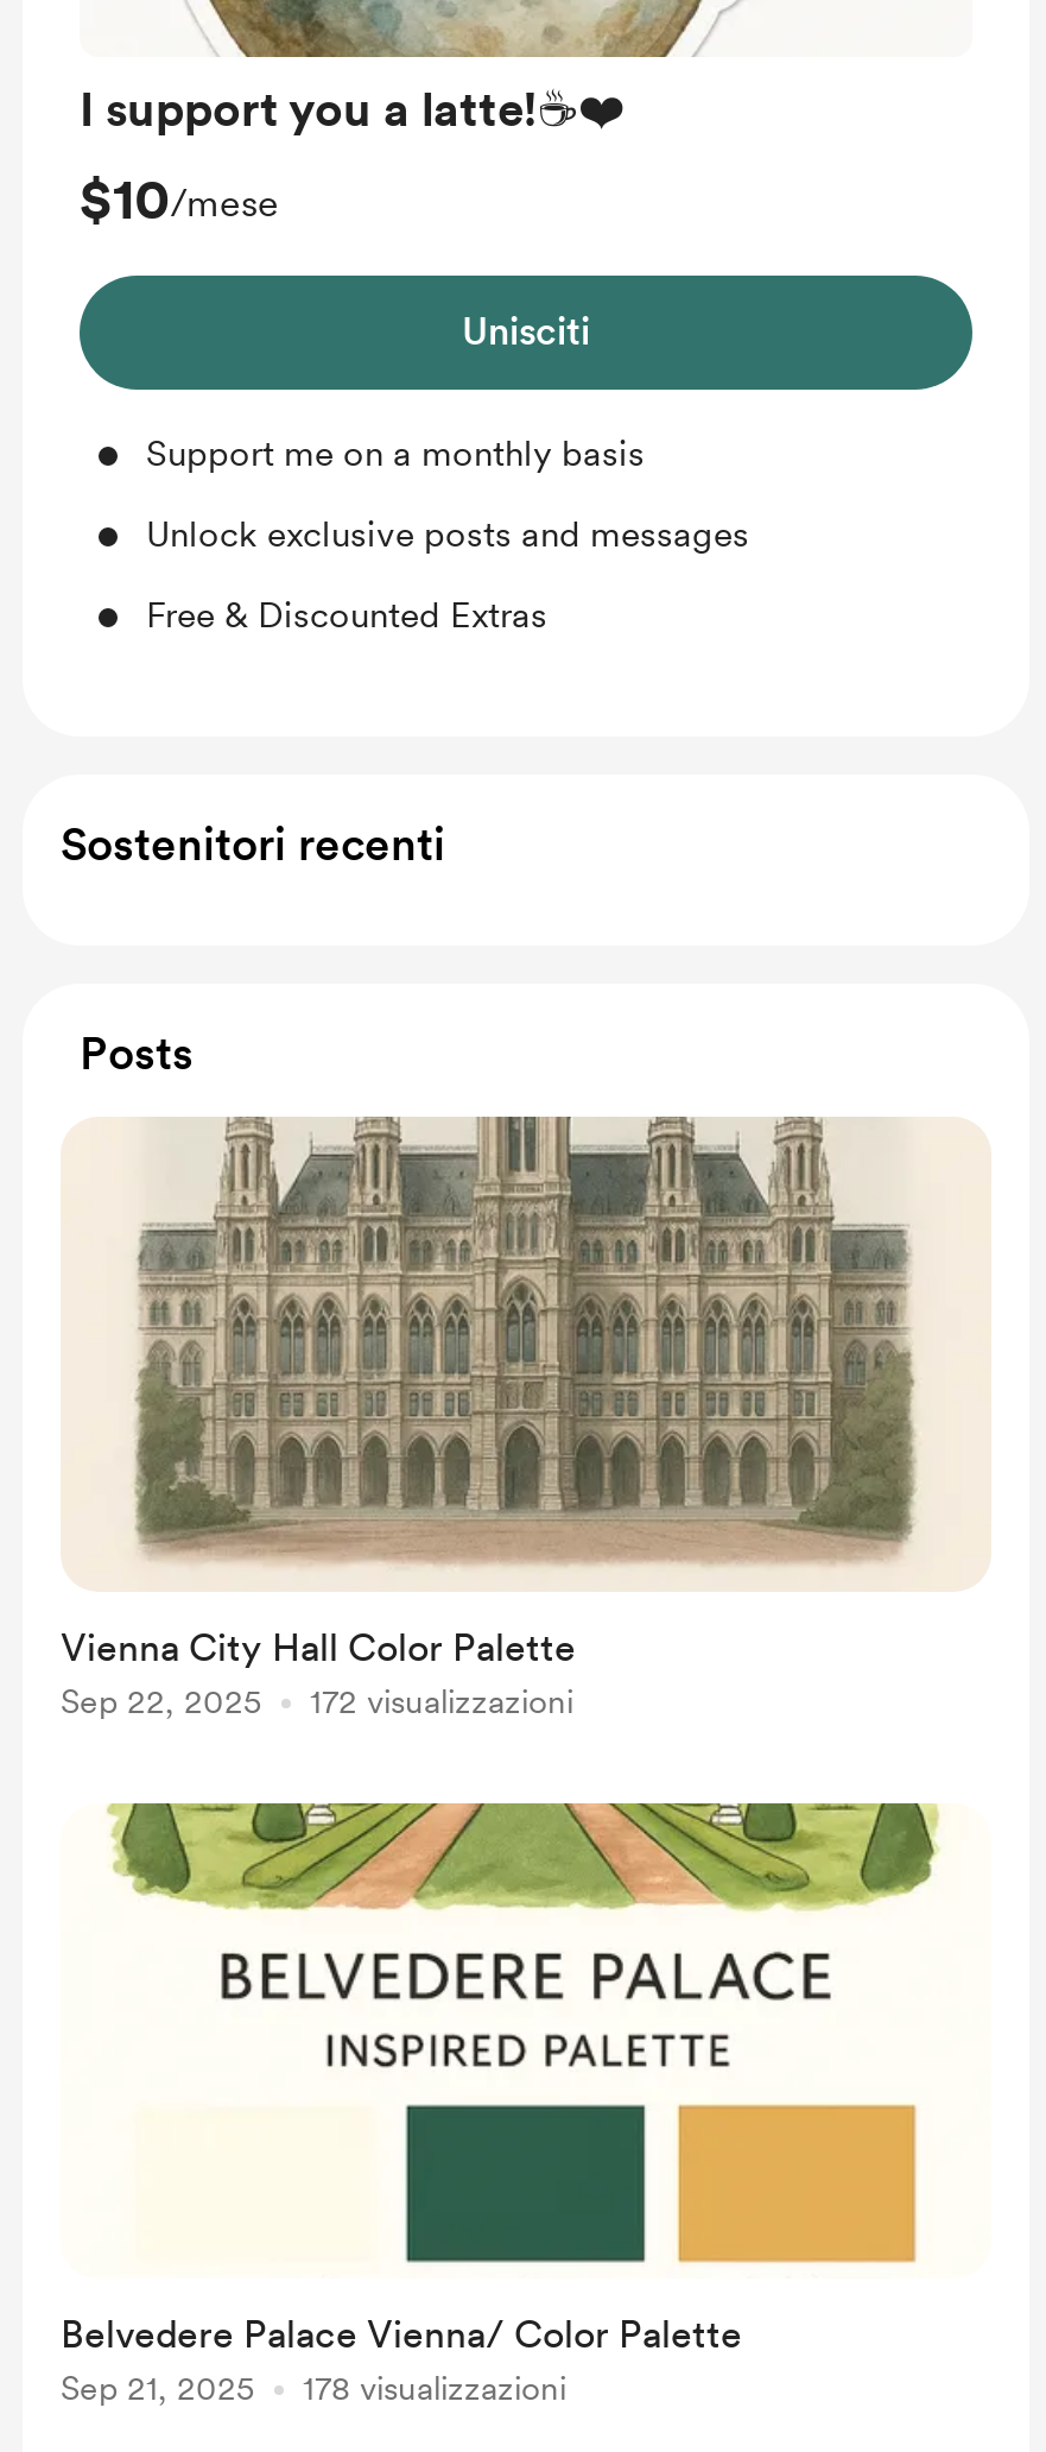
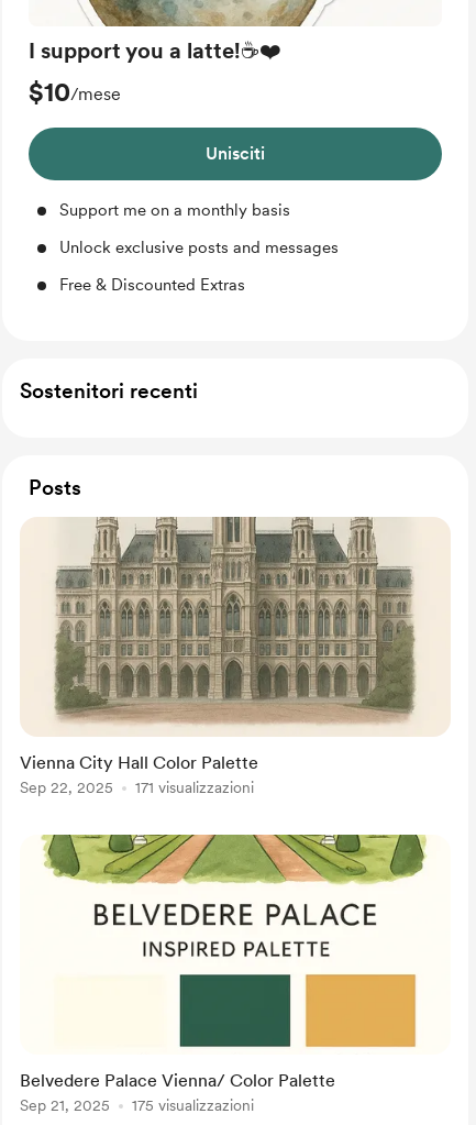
- 172 visualizzazioni
+ 171 visualizzazioni

- 178 visualizzazioni
+ 175 visualizzazioni
